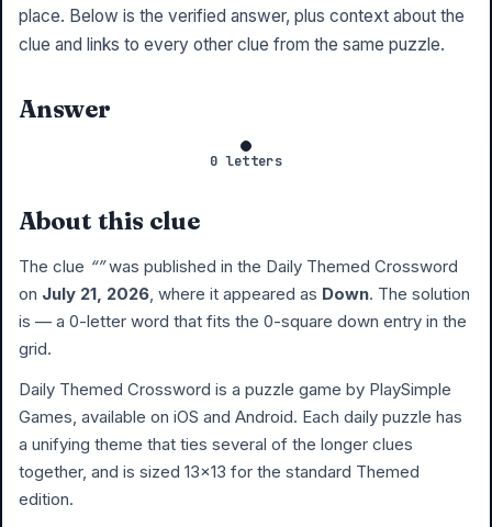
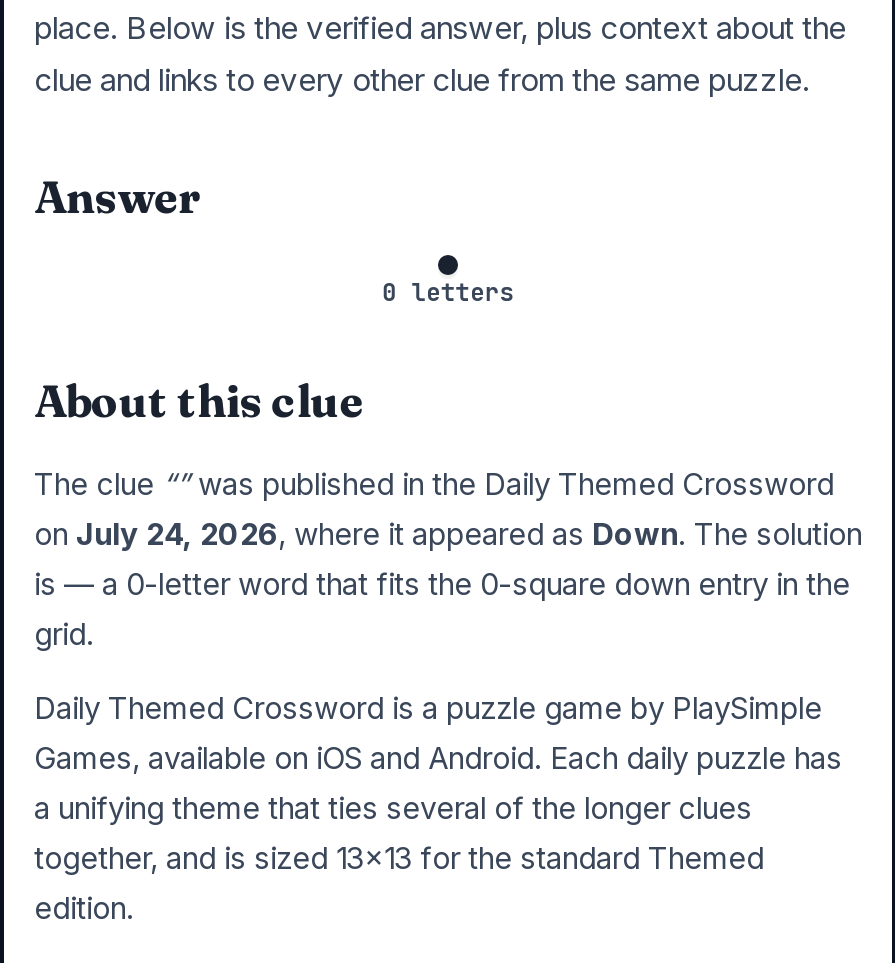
- on July 21, 2026, where it appeared as Down. The solution
+ on July 24, 2026, where it appeared as Down. The solution
